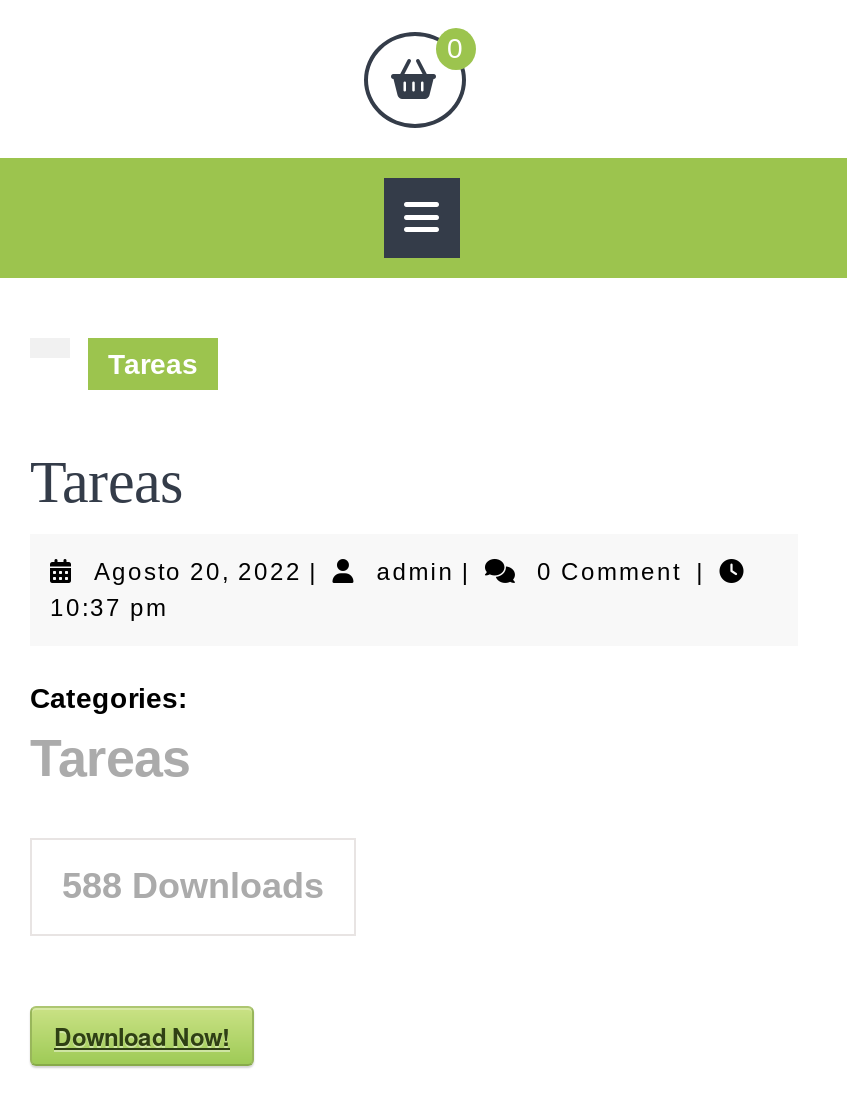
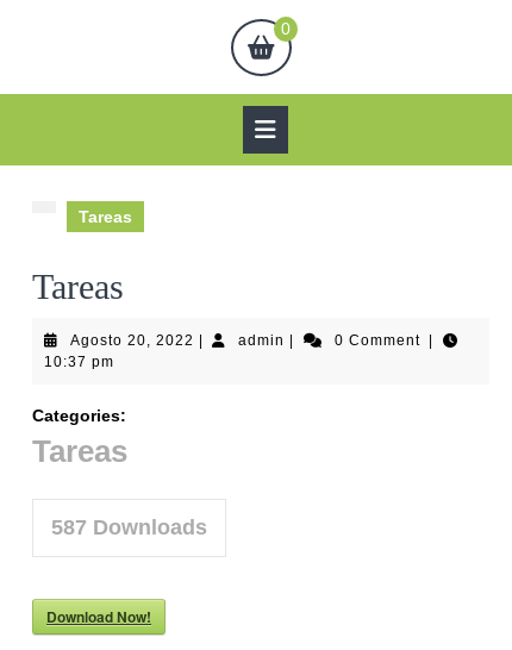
- 588 Downloads
+ 587 Downloads
